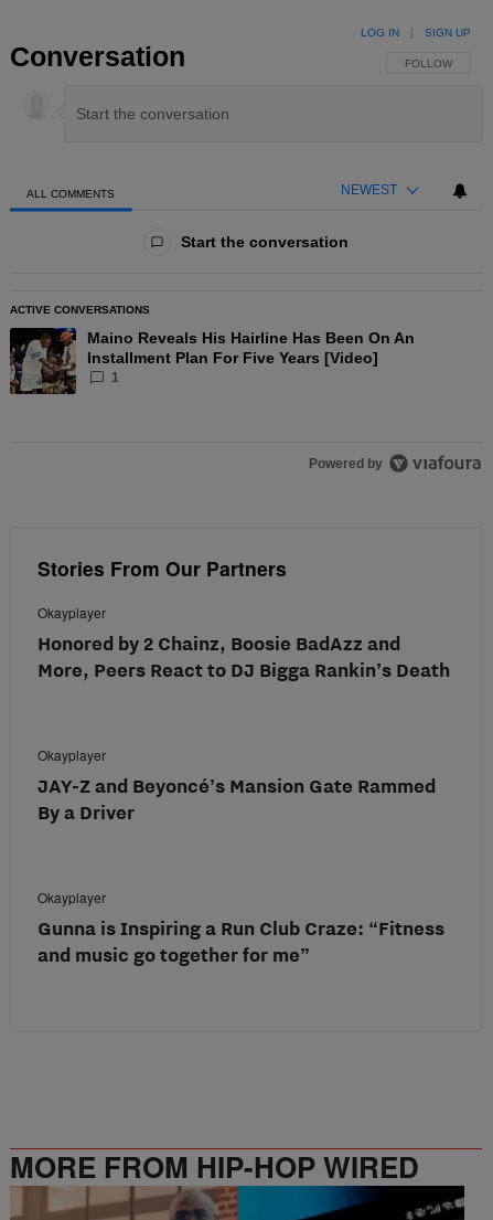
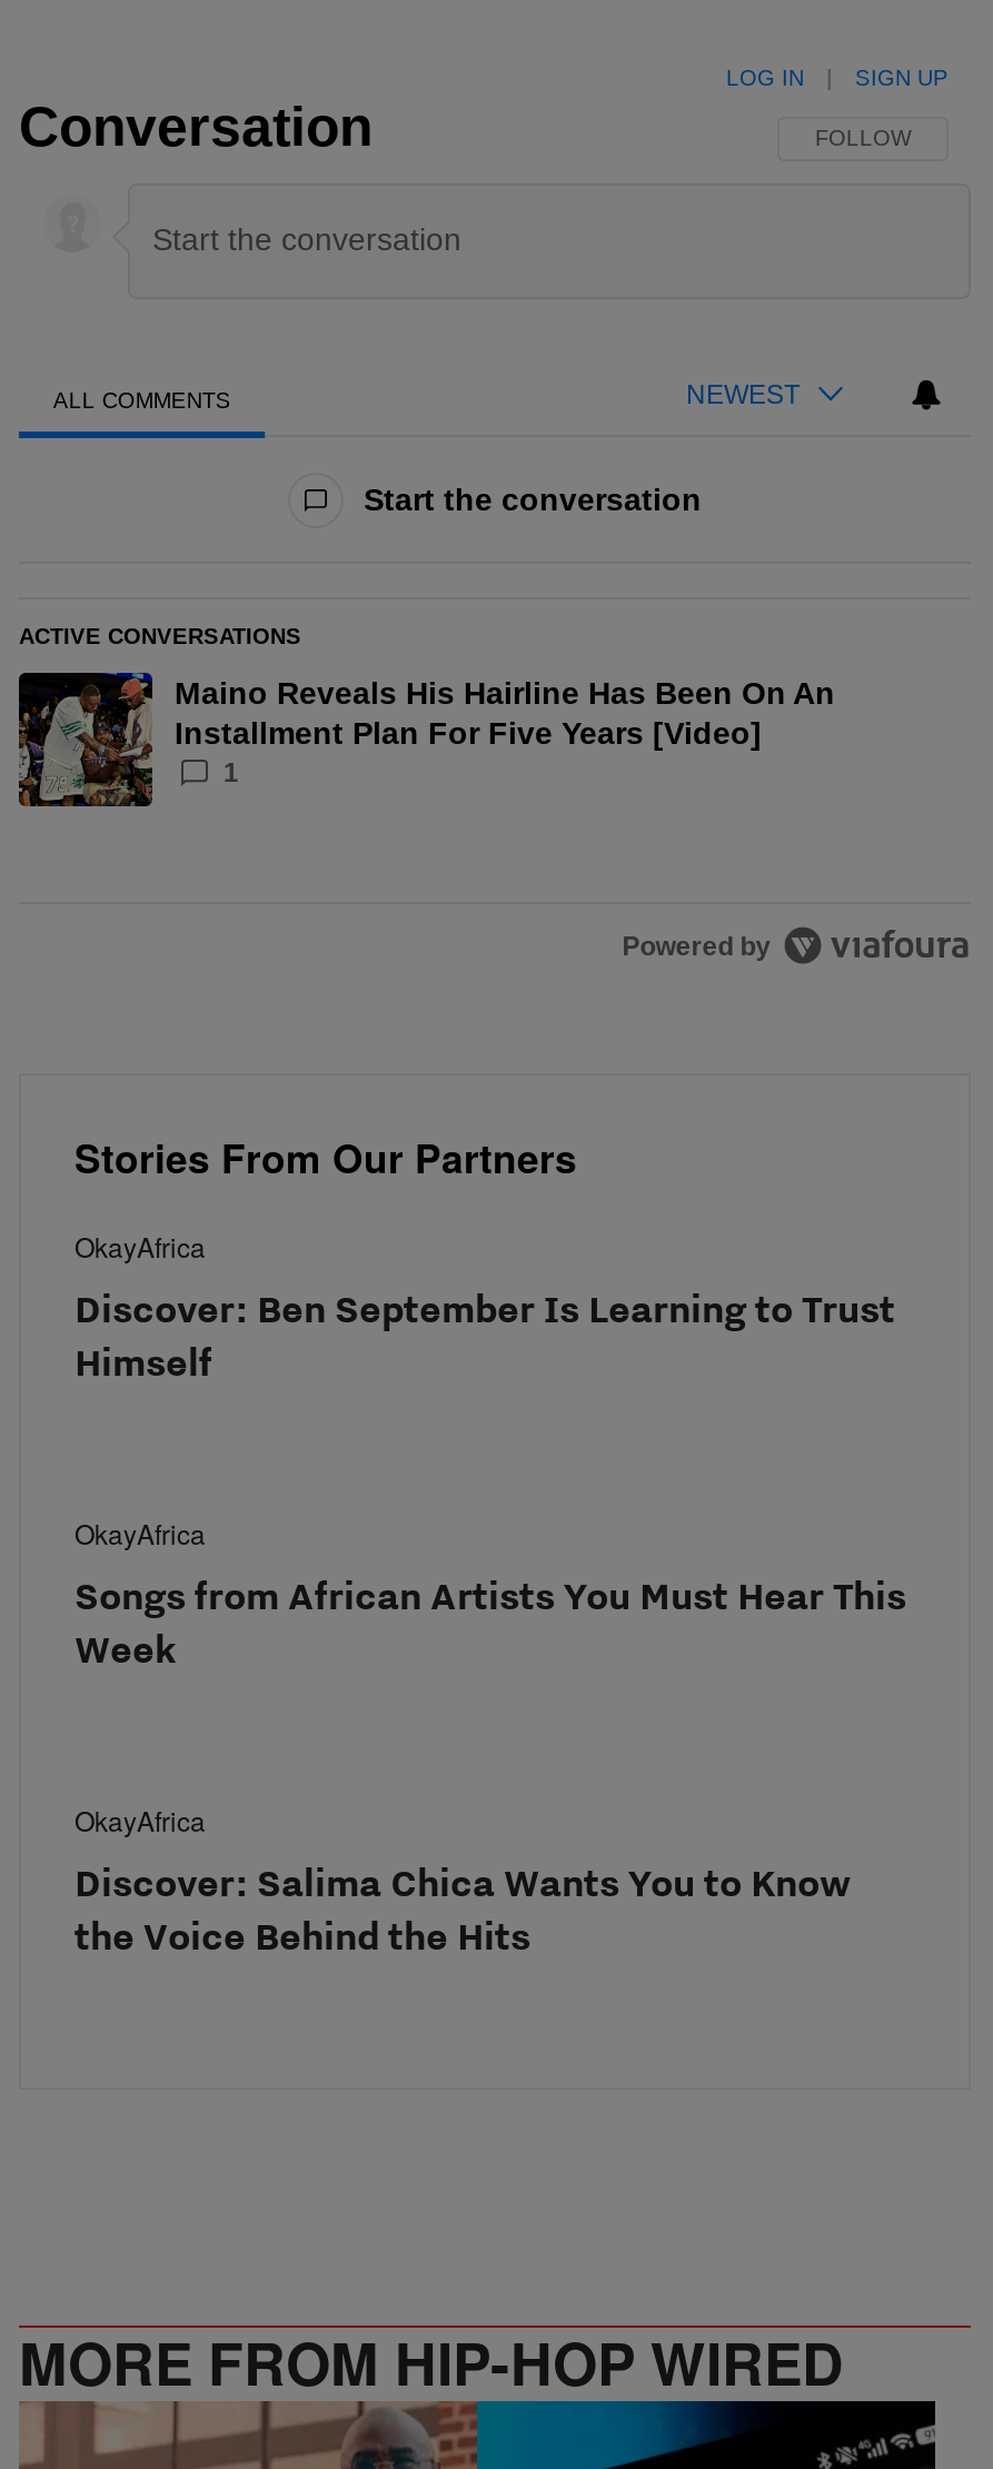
- Okayplayer
- Honored by 2 Chainz, Boosie BadAzz and
- More, Peers React to DJ Bigga Rankin’s Death
+ OkayAfrica
+ Discover: Ben September Is Learning to Trust
+ Himself

- Okayplayer
- JAY-Z and Beyoncé’s Mansion Gate Rammed
- By a Driver
+ OkayAfrica
+ Songs from African Artists You Must Hear This
+ Week

- Okayplayer
- Gunna is Inspiring a Run Club Craze: “Fitness
- and music go together for me”
+ OkayAfrica
+ Discover: Salima Chica Wants You to Know
+ the Voice Behind the Hits
